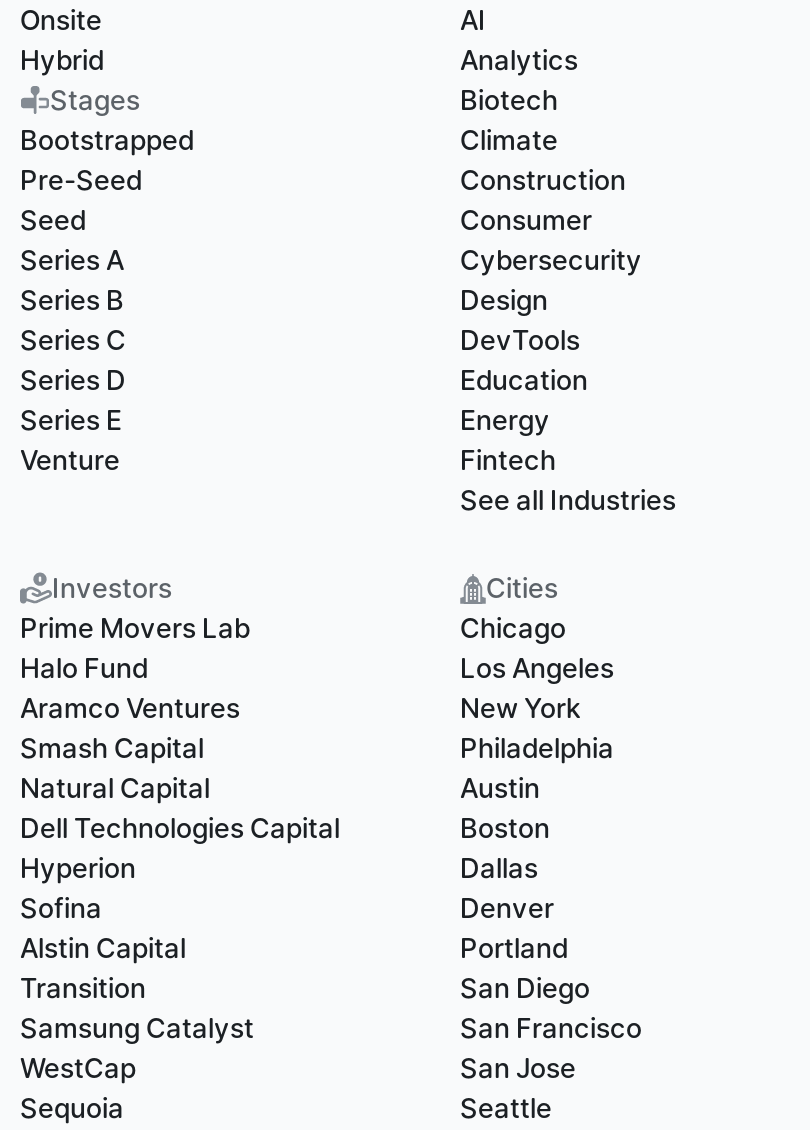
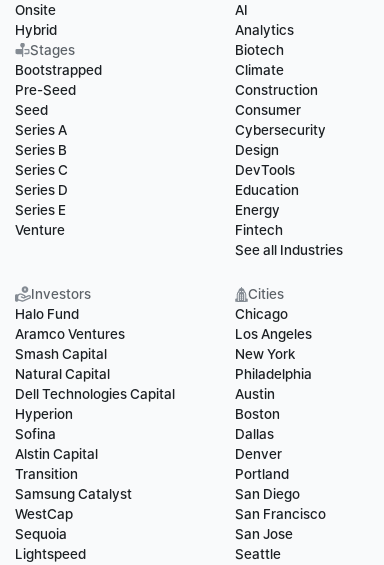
- Prime Movers Lab

moved up: Halo Fund | Aramco Ventures | Smash Capital | ... | WestCap | Sequoia

+ Lightspeed
